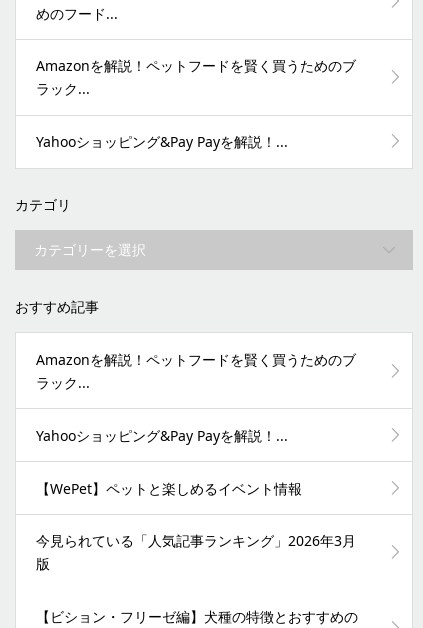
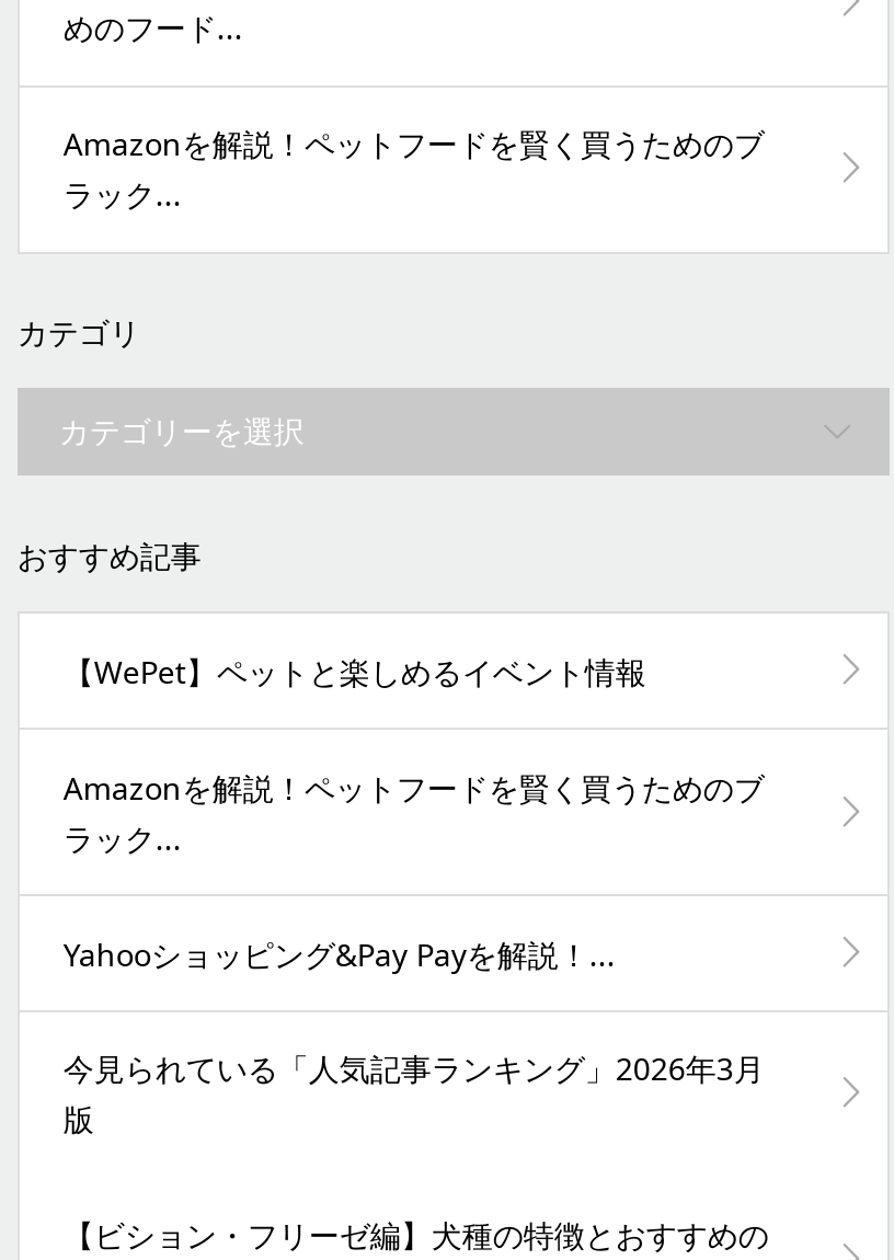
- Yahooショッピング&Pay Payを解説！...

moved up: 【WePet】ペットと楽しめるイベント情報
